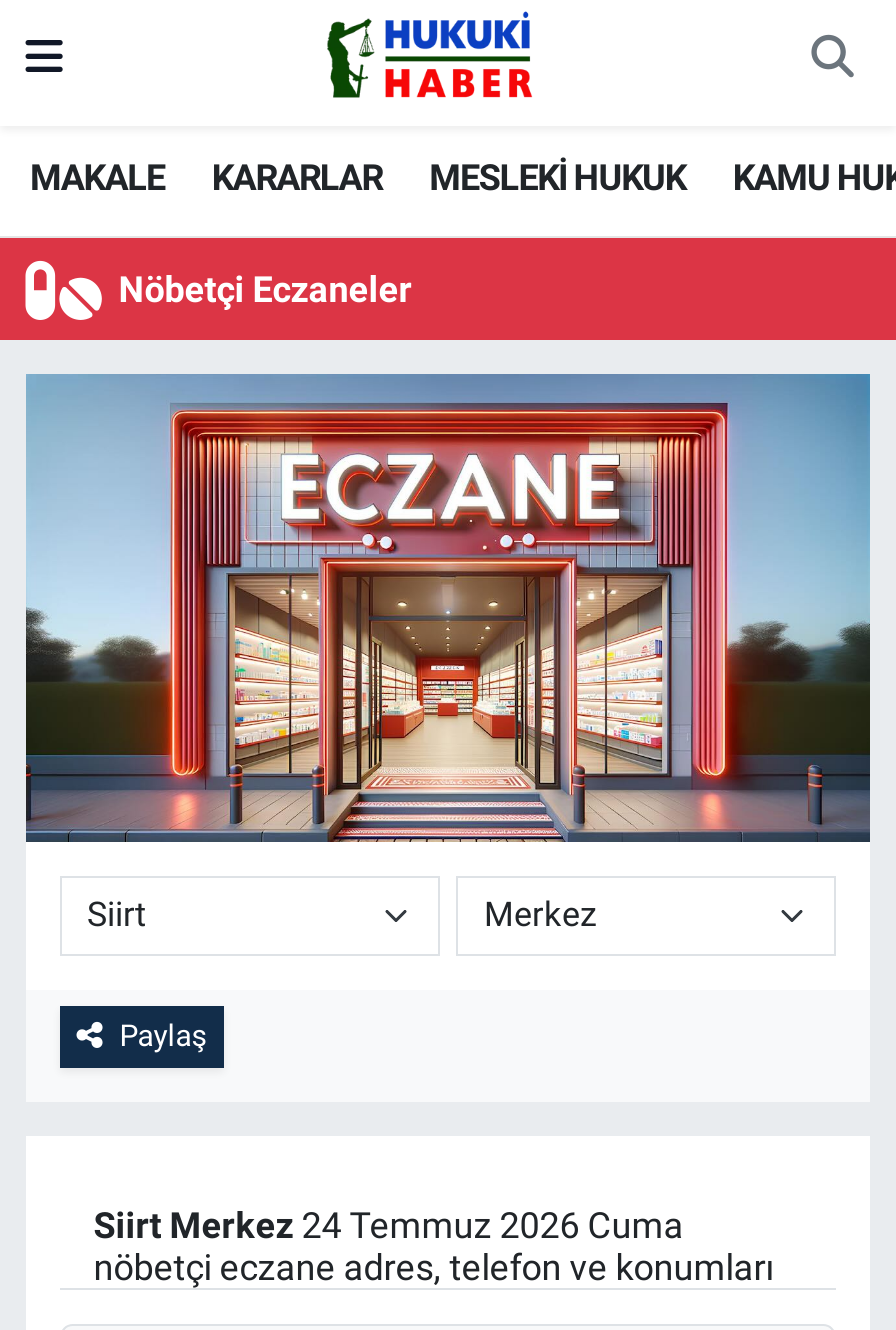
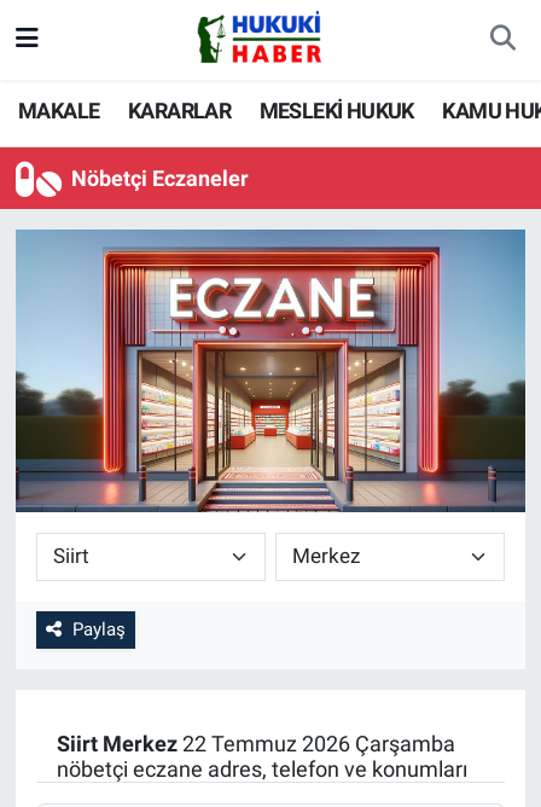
- Siirt Merkez 24 Temmuz 2026 Cuma
+ Siirt Merkez 22 Temmuz 2026 Çarşamba
